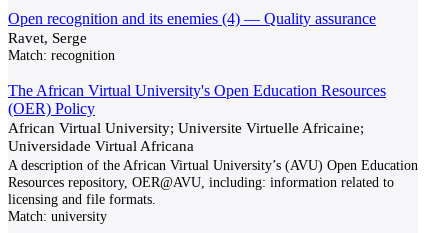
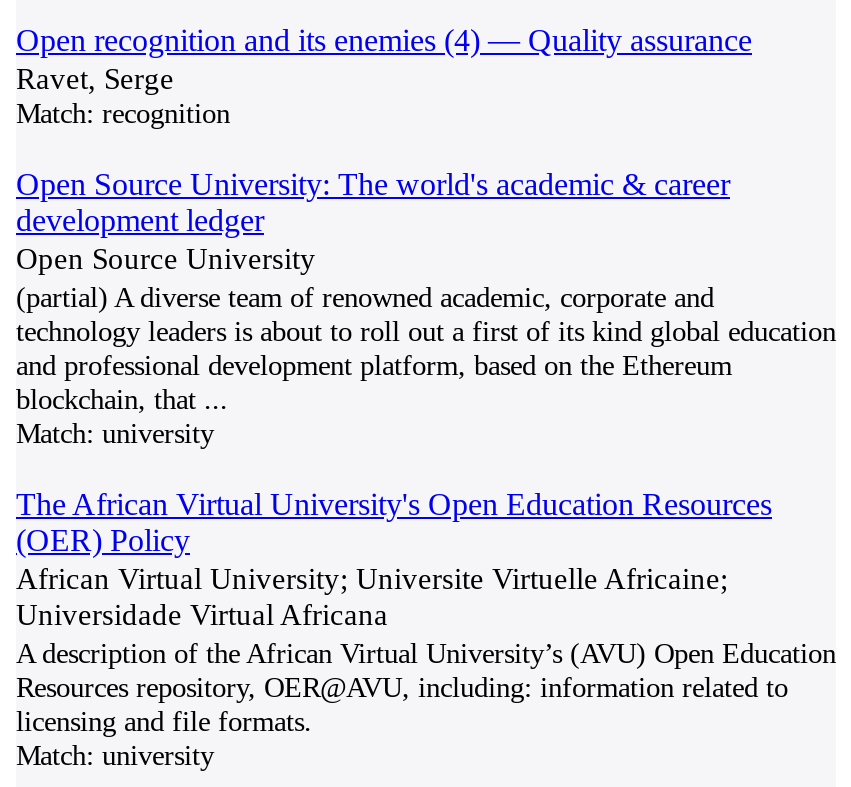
+ Open Source University: The world's academic & career
+ development ledger
+ Open Source University
+ (partial) A diverse team of renowned academic, corporate and
+ technology leaders is about to roll out a first of its kind global education
+ and professional development platform, based on the Ethereum
+ blockchain, that...
+ Match: university
